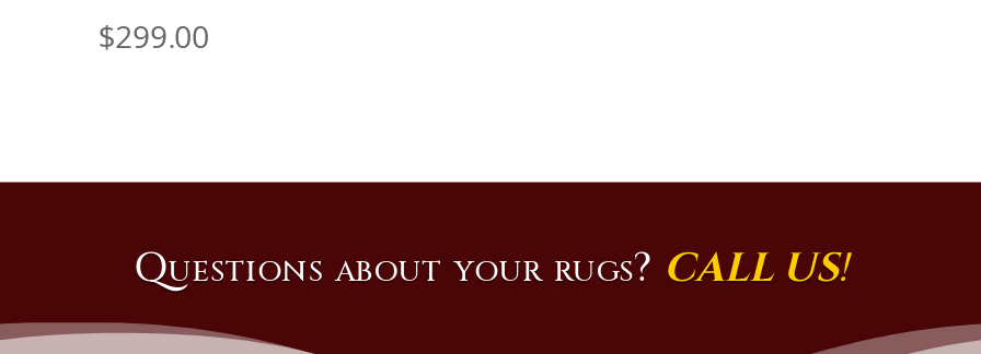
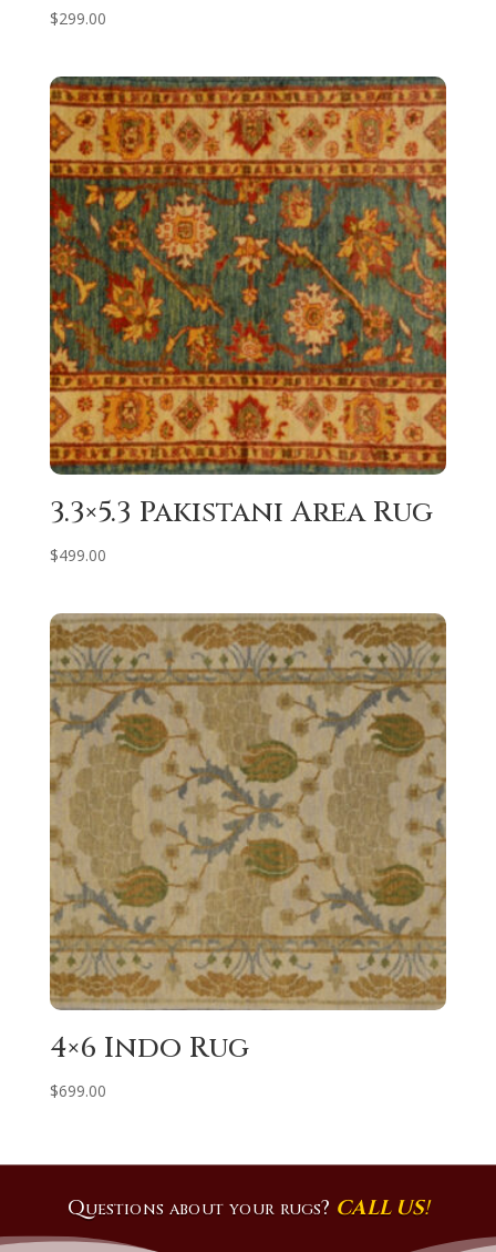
+ [image]
+ 3.3×5.3 Pakistani Area Rug
+ $499.00

+ [image]
+ 4×6 Indo Rug
+ $699.00
